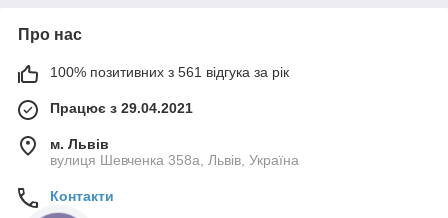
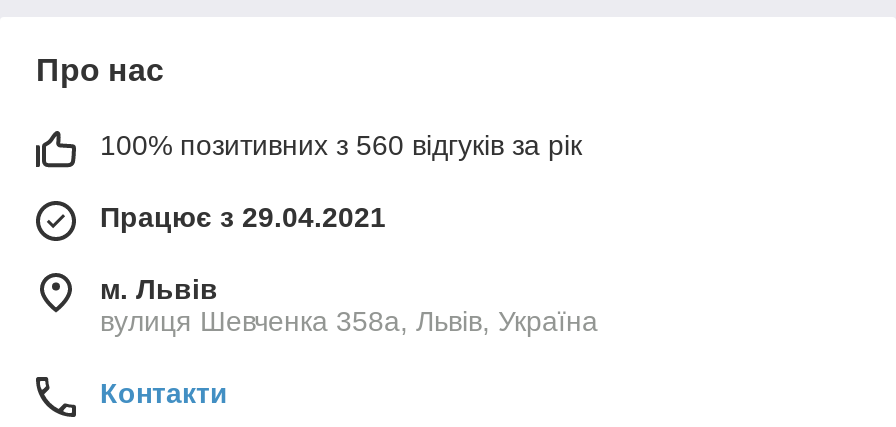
- 100% позитивних з 561 відгука за рік
+ 100% позитивних з 560 відгуків за рік
